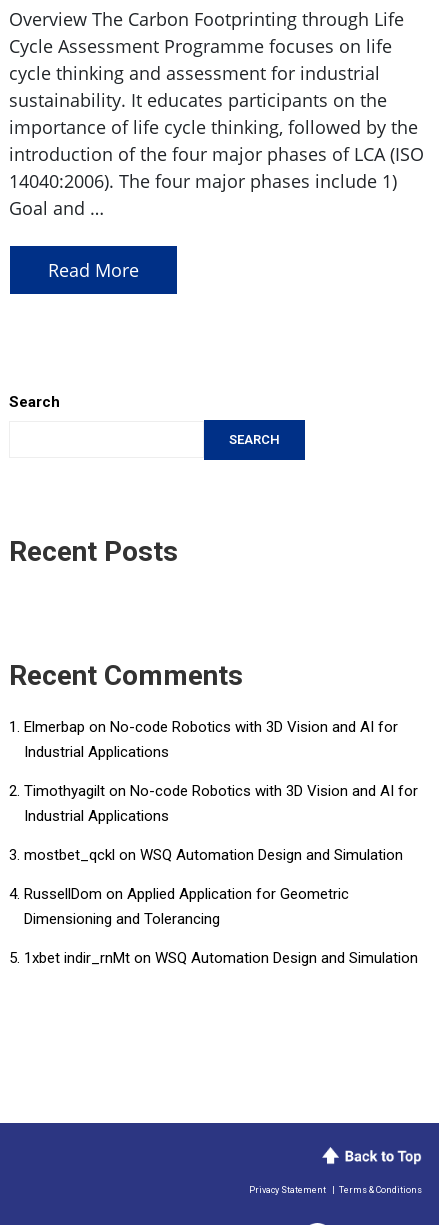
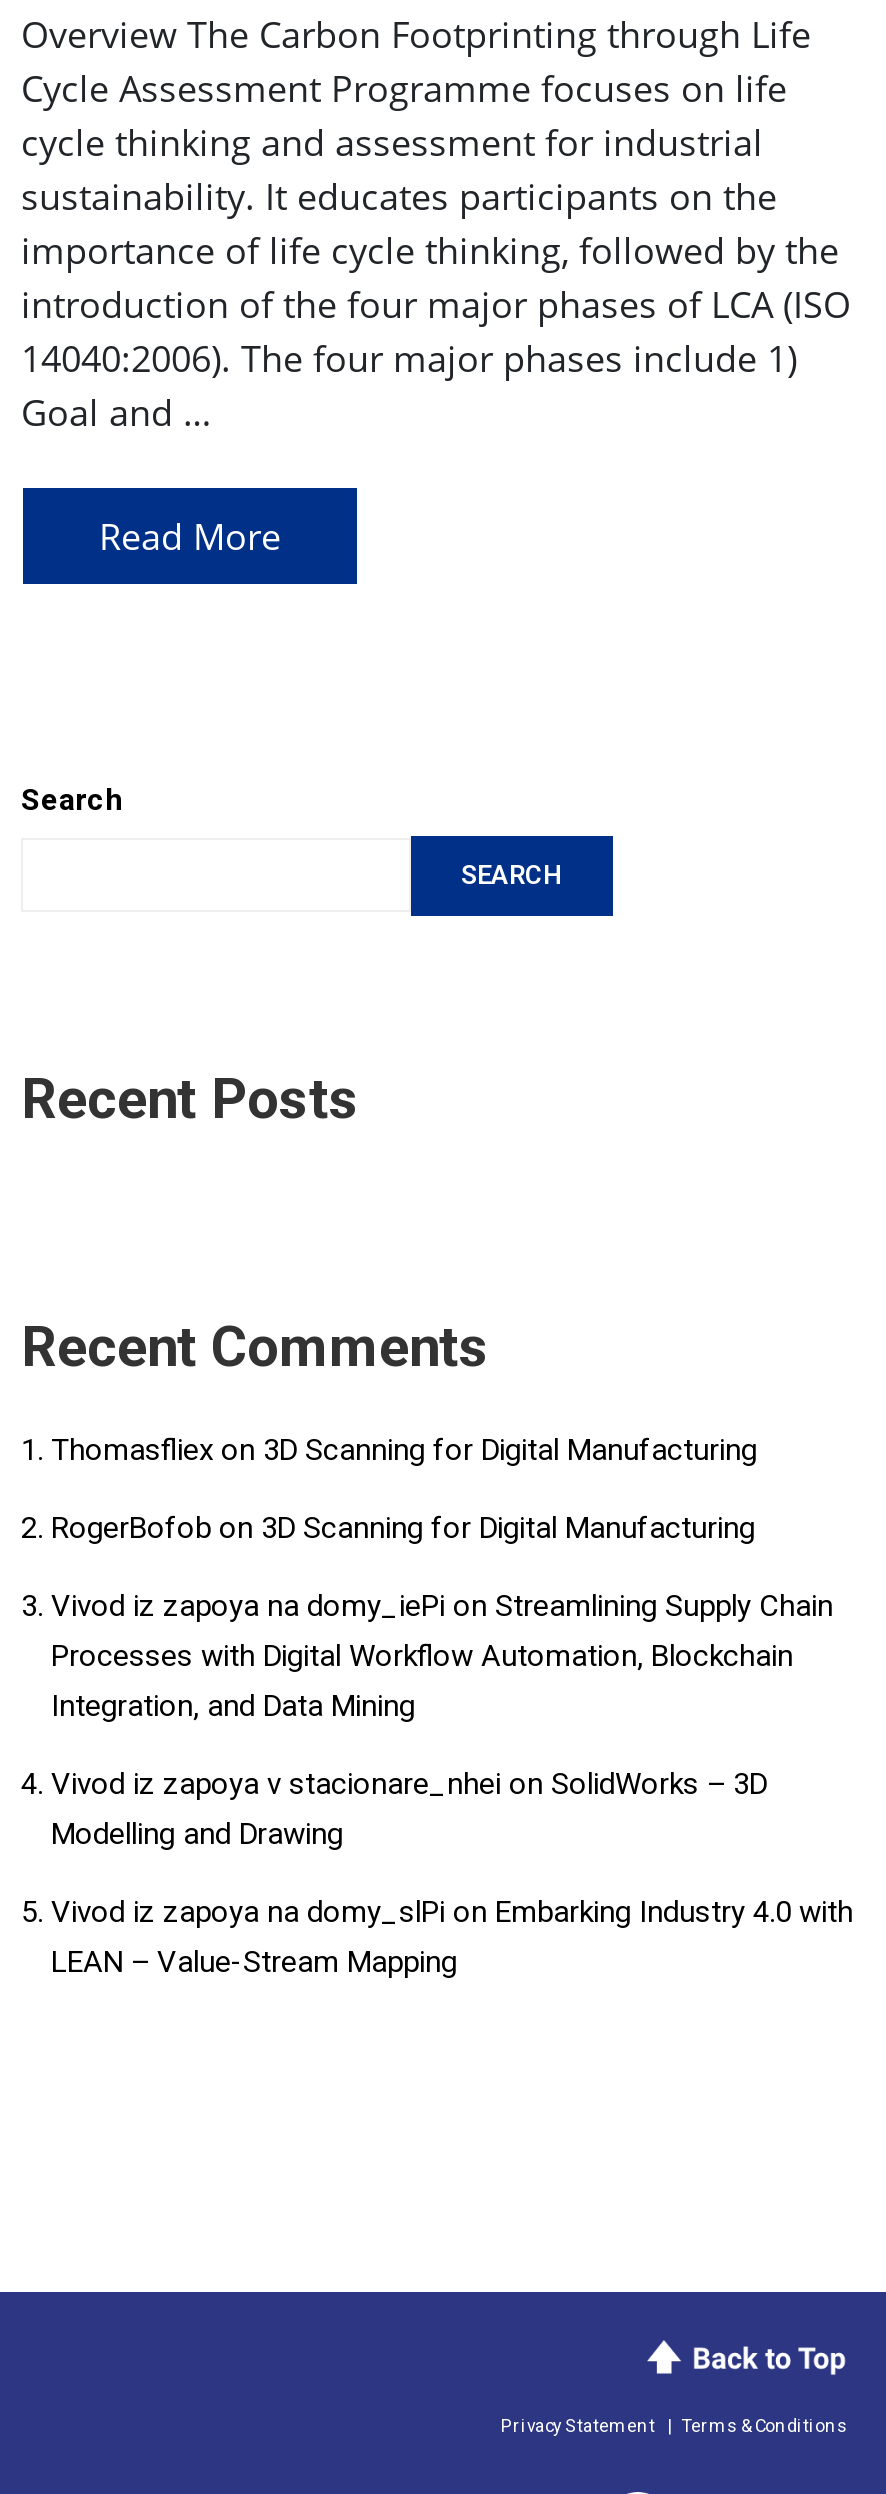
- Elmerbap on No-code Robotics with 3D Vision and AI for
- Industrial Applications
+ Thomasfliex on 3D Scanning for Digital Manufacturing

- Timothyagilt on No-code Robotics with 3D Vision and AI for
- Industrial Applications
+ RogerBofob on 3D Scanning for Digital Manufacturing

- mostbet_qckl on WSQ Automation Design and Simulation
+ Vivod iz zapoya na domy_iePi on Streamlining Supply Chain
+ Processes with Digital Workflow Automation, Blockchain
+ Integration, and Data Mining

- RussellDom on Applied Application for Geometric
- Dimensioning and Tolerancing
+ Vivod iz zapoya v stacionare_nhei on SolidWorks – 3D
+ Modelling and Drawing

- 1xbet indir_rnMt on WSQ Automation Design and Simulation
+ Vivod iz zapoya na domy_slPi on Embarking Industry 4.0 with
+ LEAN – Value-Stream Mapping
